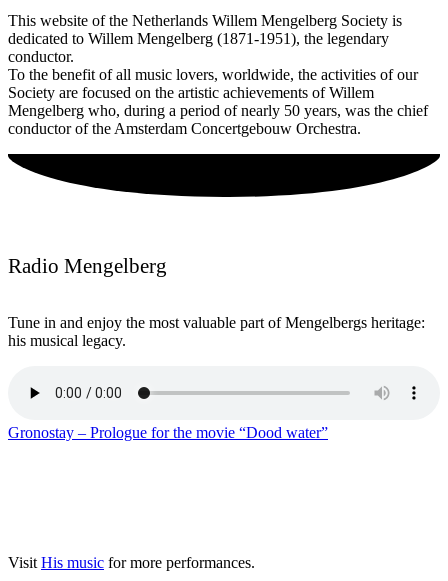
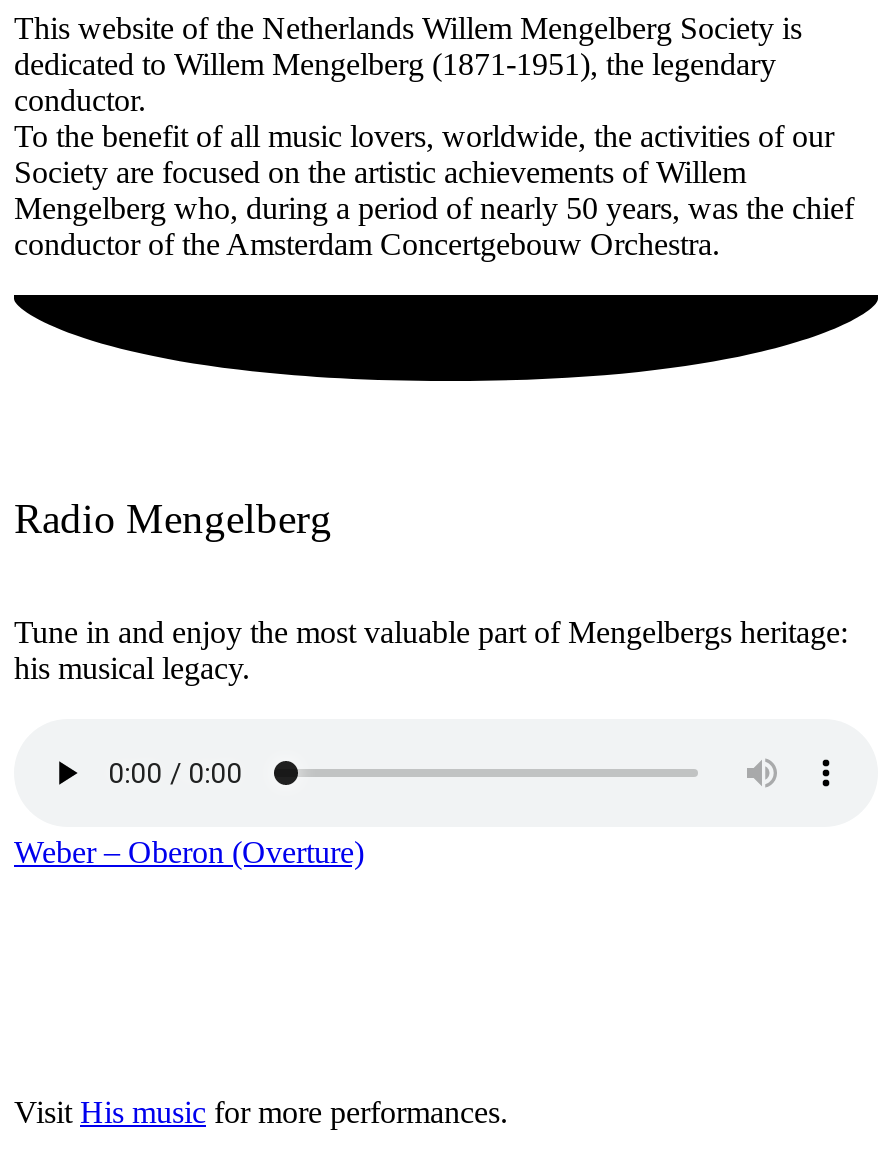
- Gronostay – Prologue for the movie “Dood water”
+ Weber – Oberon (Overture)
